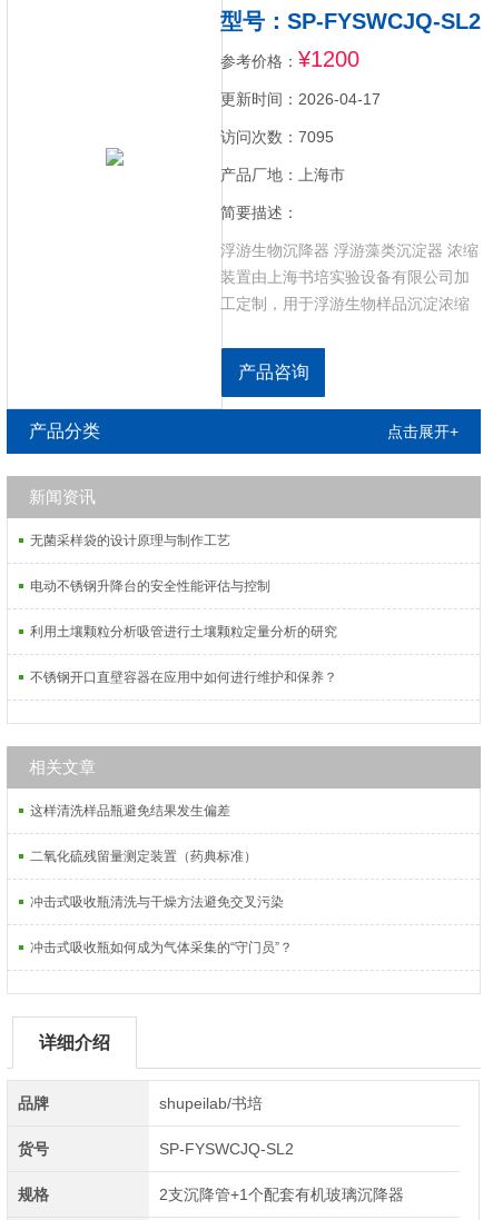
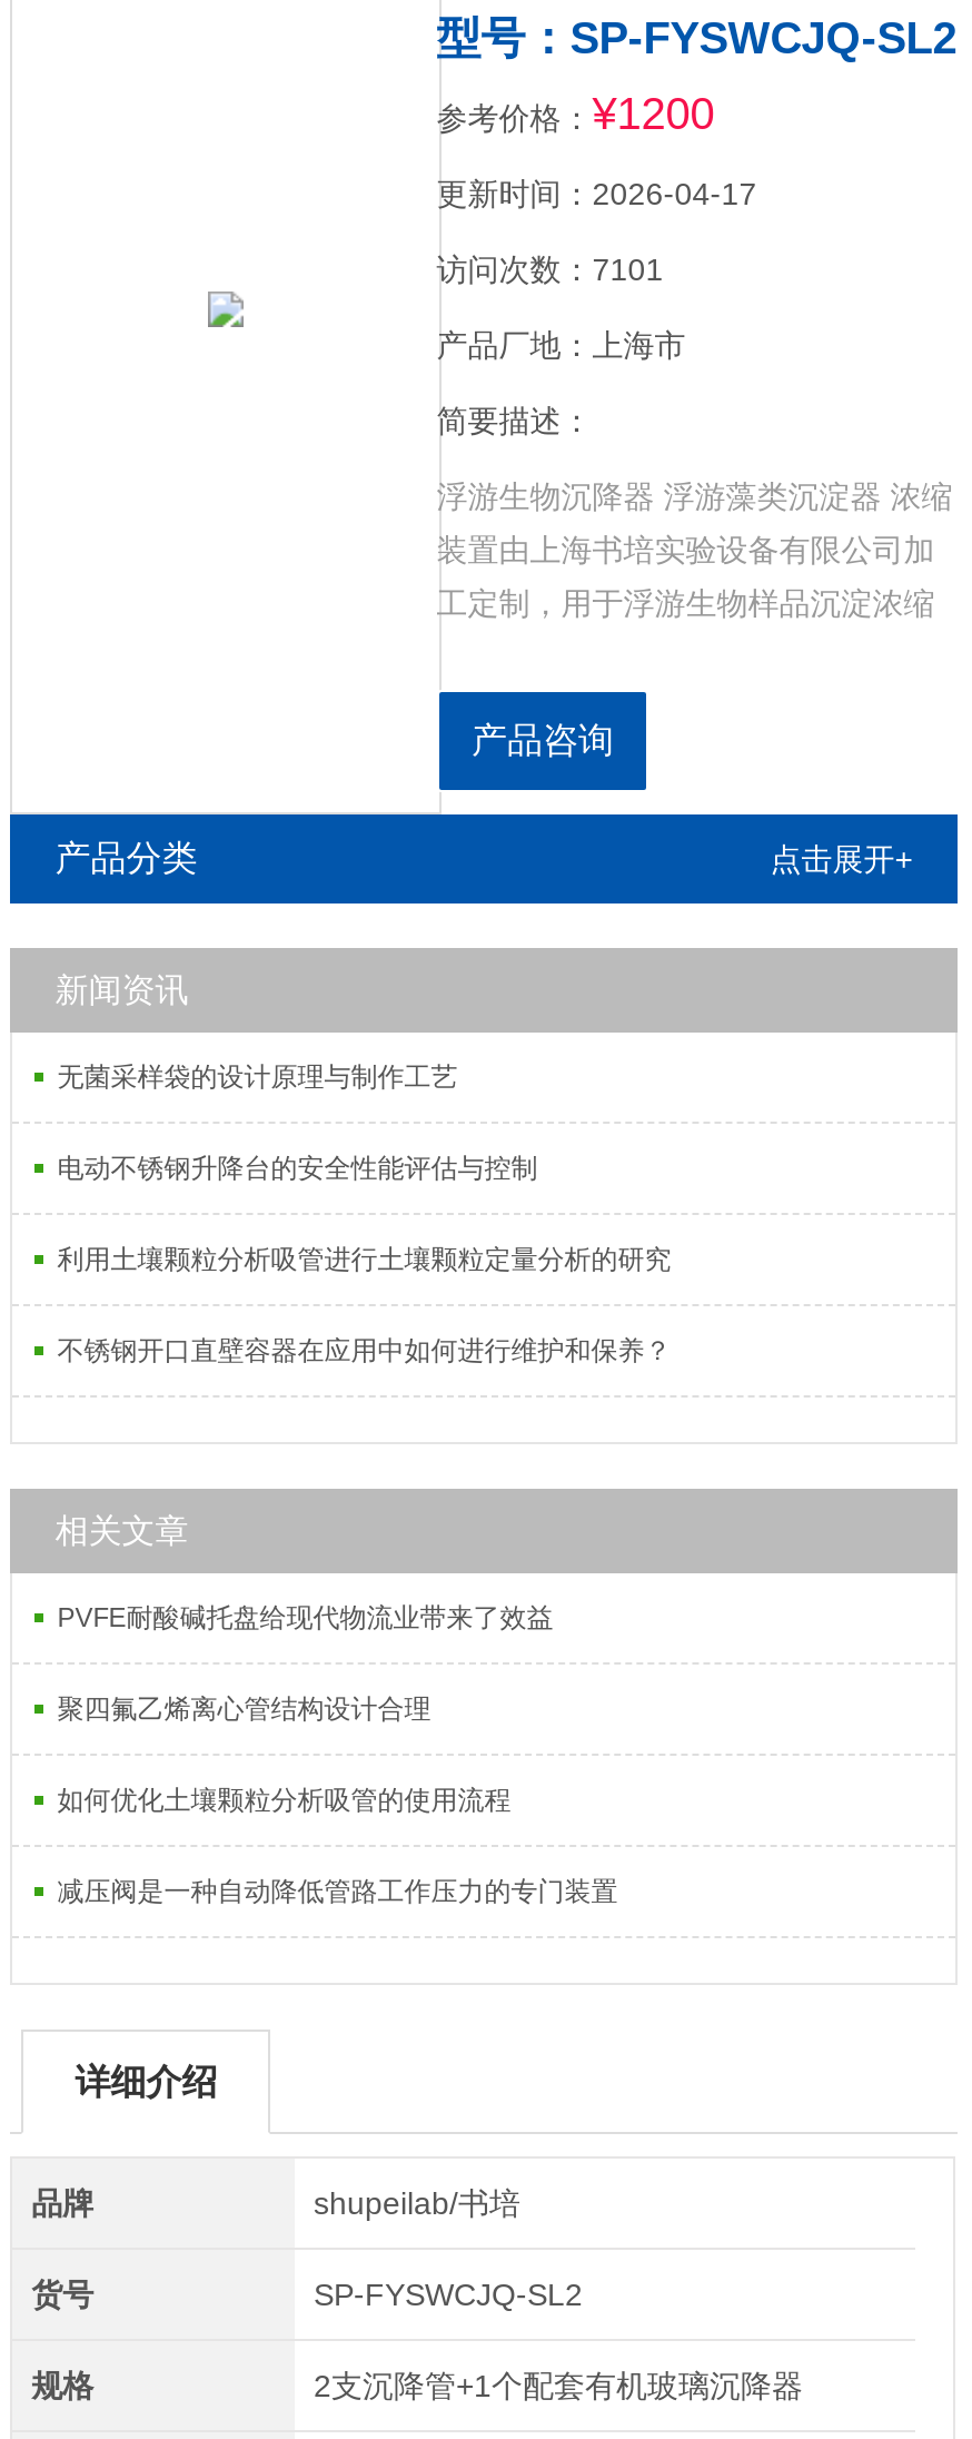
- 访问次数：7095
+ 访问次数：7101

- 这样清洗样品瓶避免结果发生偏差
+ PVFE耐酸碱托盘给现代物流业带来了效益

- 二氧化硫残留量测定装置（药典标准）
+ 聚四氟乙烯离心管结构设计合理

- 冲击式吸收瓶清洗与干燥方法避免交叉污染
+ 如何优化土壤颗粒分析吸管的使用流程

- 冲击式吸收瓶如何成为气体采集的“守门员”？
+ 减压阀是一种自动降低管路工作压力的专门装置
